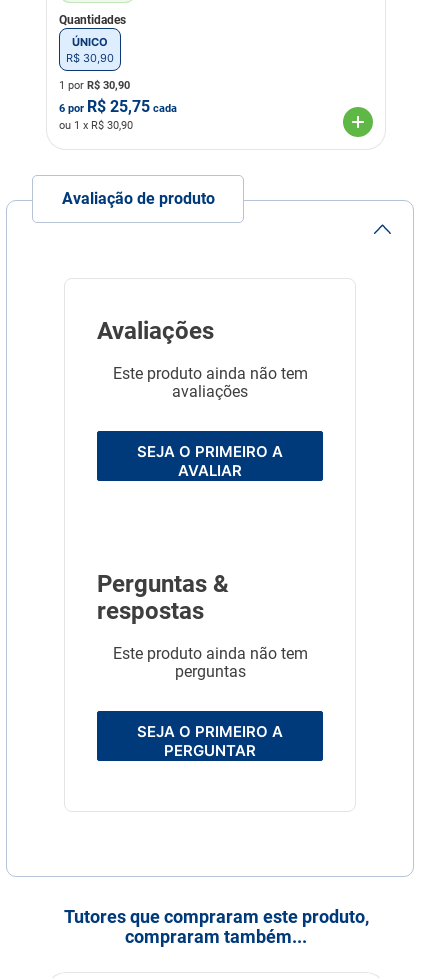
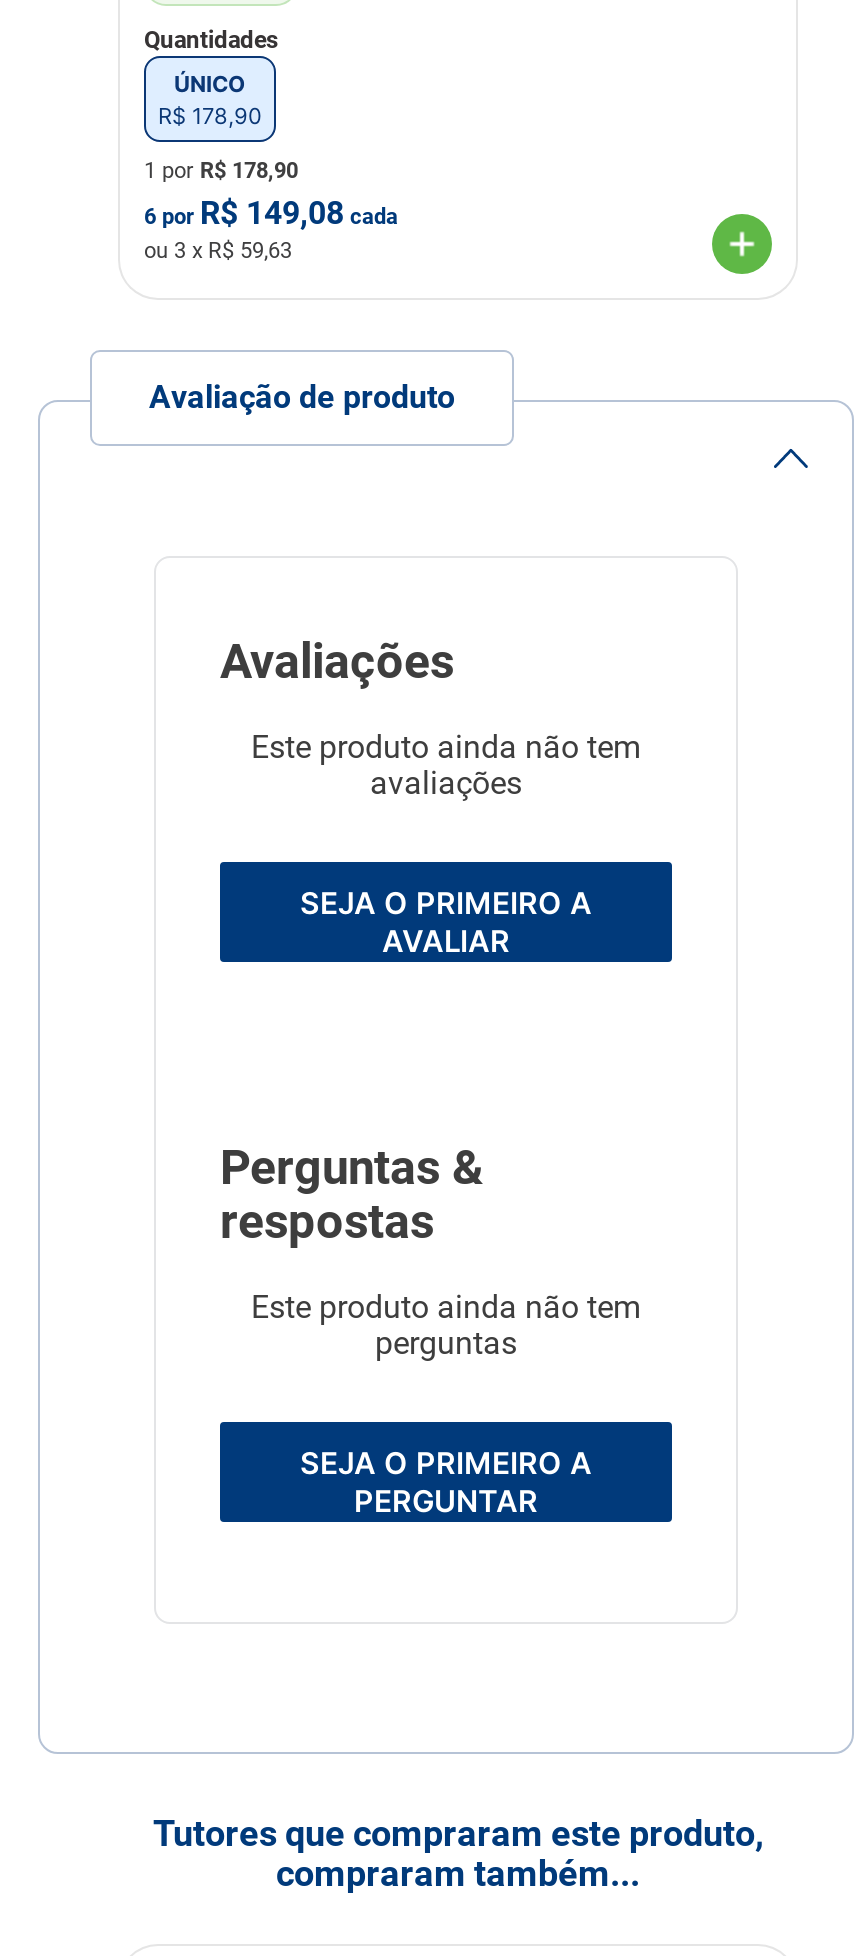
- R$ 30,90
+ R$ 178,90

- 1 por R$30,90
+ 1 por R$178,90

- 6 por R$25,75 cada
+ 6 por R$149,08 cada

- ou 1 x R$30,90
+ ou 3 x R$59,63
